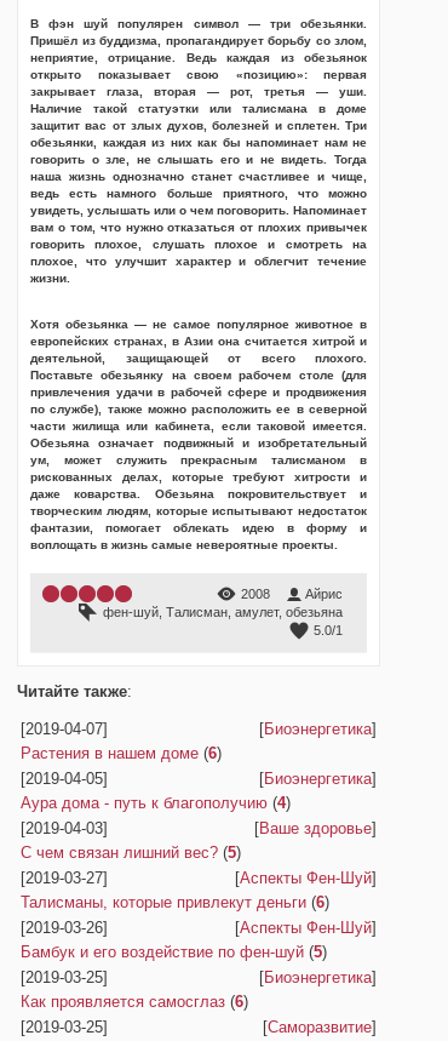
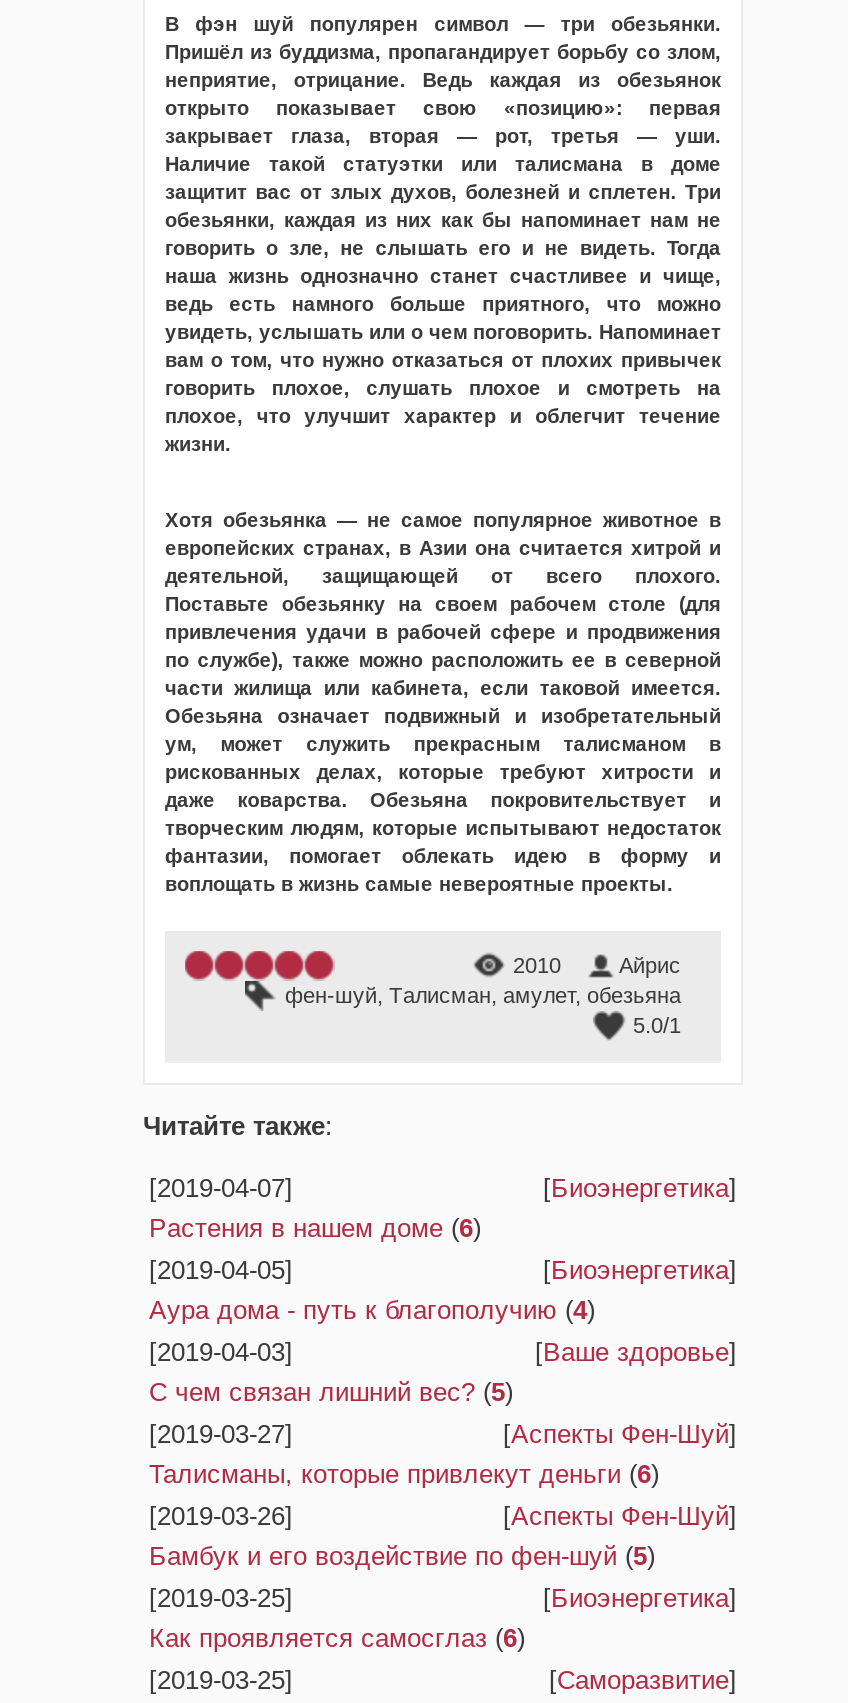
- 2008
+ 2010
